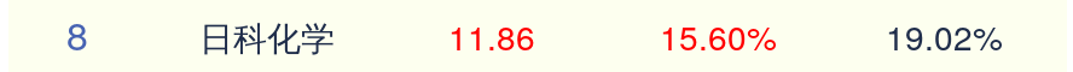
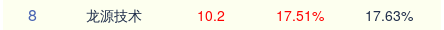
- 日科化学
- 11.86
- 15.60%
- 19.02%
+ 龙源技术
+ 10.2
+ 17.51%
+ 17.63%
